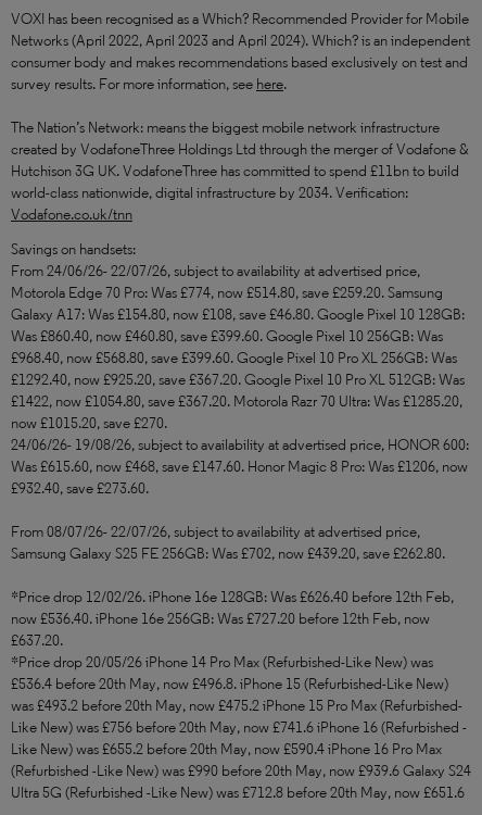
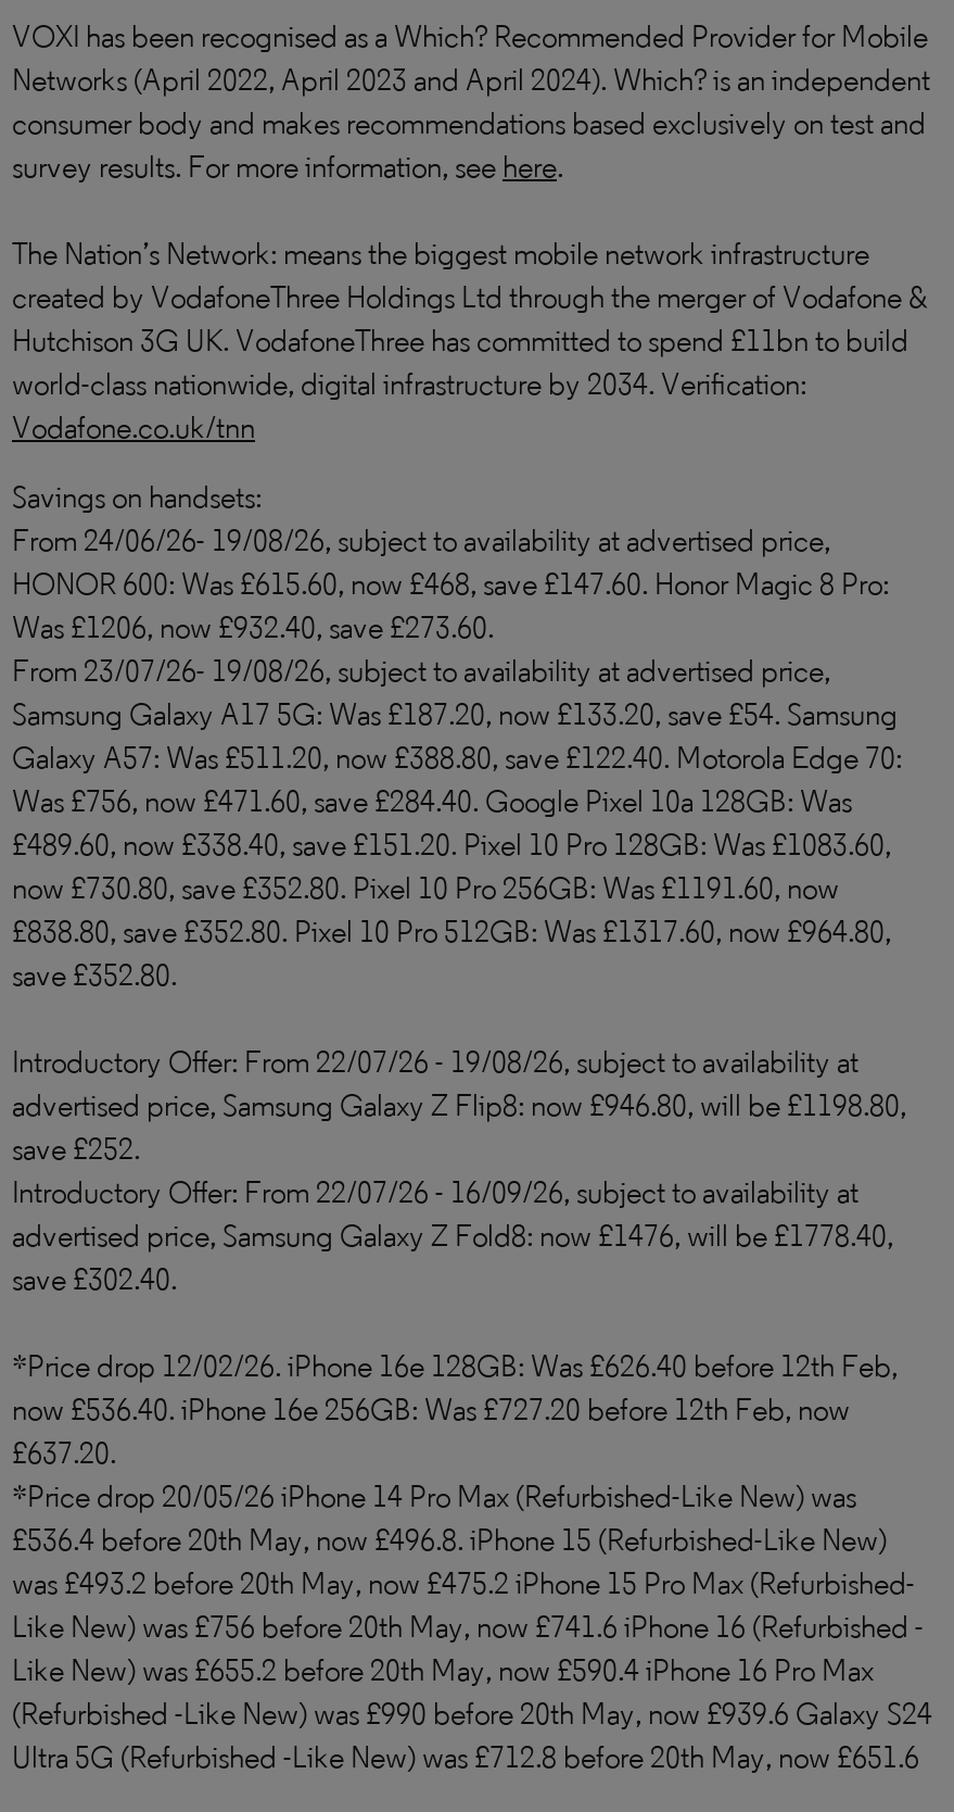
- From 24/06/26- 22/07/26, subject to availability at advertised price,
- Motorola Edge 70 Pro: Was £774, now £514.80, save £259.20. Samsung
- Galaxy A17: Was £154.80, now £108, save £46.80. Google Pixel 10 128GB:
- Was £860.40, now £460.80, save £399.60. Google Pixel 10 256GB: Was
- £968.40, now £568.80, save £399.60. Google Pixel 10 Pro XL 256GB: Was
- £1292.40, now £925.20, save £367.20. Google Pixel 10 Pro XL 512GB: Was
- £1422, now £1054.80, save £367.20. Motorola Razr 70 Ultra: Was £1285.20,
- now £1015.20, save £270.
- 24/06/26- 19/08/26, subject to availability at advertised price, HONOR 600:
- Was £615.60, now £468, save £147.60. Honor Magic 8 Pro: Was £1206, now
- £932.40, save £273.60.
+ From 24/06/26- 19/08/26, subject to availability at advertised price,
+ HONOR 600: Was £615.60, now £468, save £147.60. Honor Magic 8 Pro:
+ Was £1206, now £932.40, save £273.60.
+ From 23/07/26- 19/08/26, subject to availability at advertised price,
+ Samsung Galaxy A17 5G: Was £187.20, now £133.20, save £54. Samsung
+ Galaxy A57: Was £511.20, now £388.80, save £122.40. Motorola Edge 70:
+ Was £756, now £471.60, save £284.40. Google Pixel 10a 128GB: Was
+ £489.60, now £338.40, save £151.20. Pixel 10 Pro 128GB: Was £1083.60,
+ now £730.80, save £352.80. Pixel 10 Pro 256GB: Was £1191.60, now
+ £838.80, save £352.80. Pixel 10 Pro 512GB: Was £1317.60, now £964.80,
+ save £352.80.

- From 08/07/26- 22/07/26, subject to availability at advertised price,
- Samsung Galaxy S25 FE 256GB: Was £702, now £439.20, save £262.80.
+ Introductory Offer: From 22/07/26 - 19/08/26, subject to availability at
+ advertised price, Samsung Galaxy Z Flip8: now £946.80, will be £1198.80,
+ save £252.
+ Introductory Offer: From 22/07/26 - 16/09/26, subject to availability at
+ advertised price, Samsung Galaxy Z Fold8: now £1476, will be £1778.40,
+ save £302.40.
